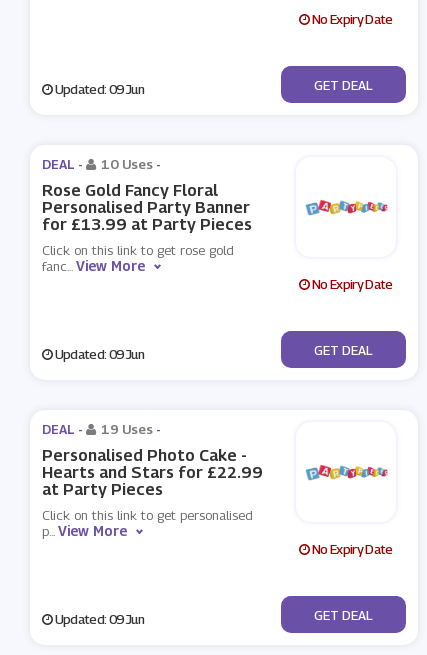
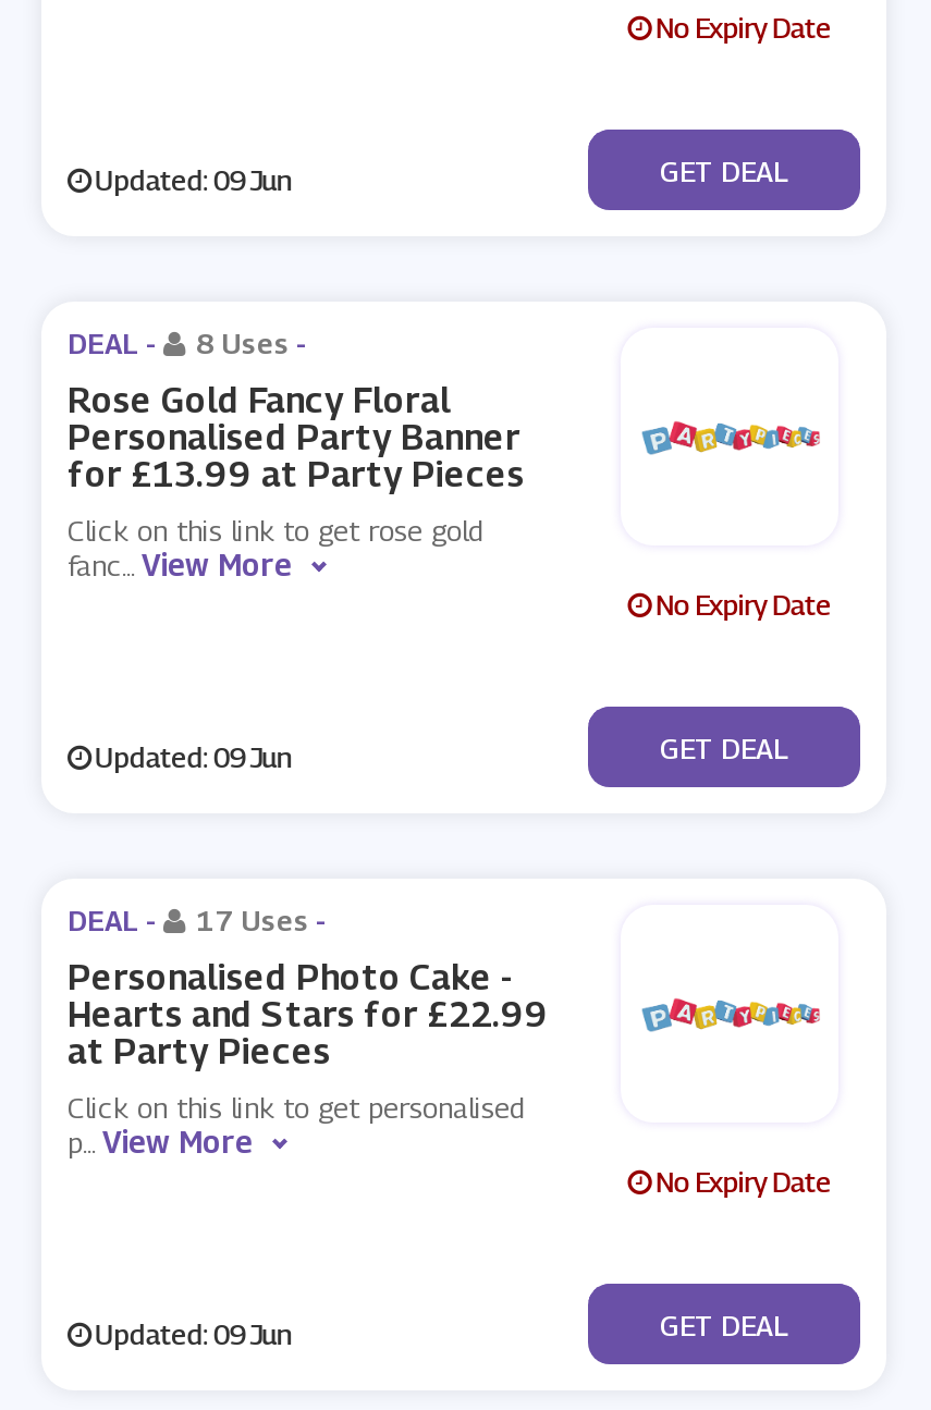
- DEAL - 10 Uses -
+ DEAL - 8 Uses -

- DEAL - 19 Uses -
+ DEAL - 17 Uses -
